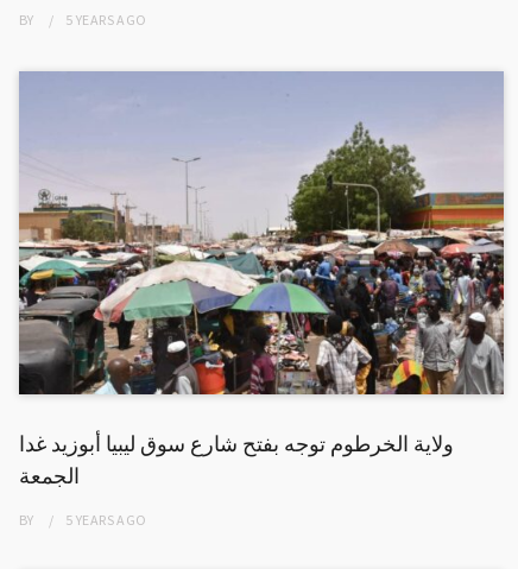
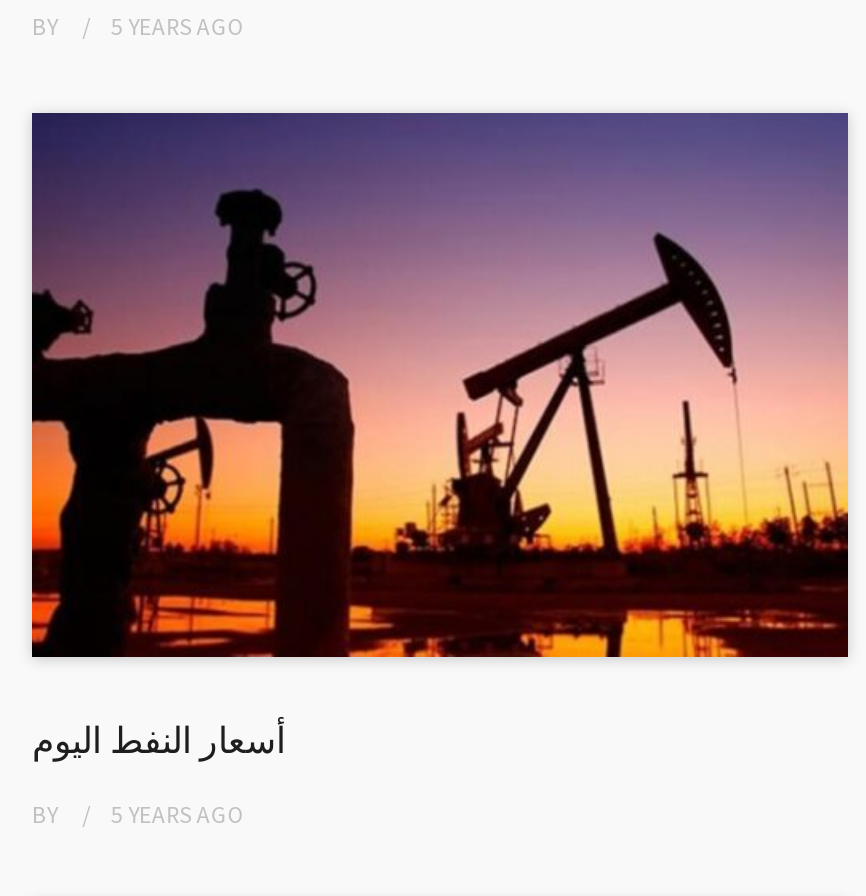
- [image]
- ولاية الخرطوم توجه بفتح شارع سوق ليبيا أبوزيد غدا
- الجمعة
+ [image]
+ أسعار النفط اليوم
